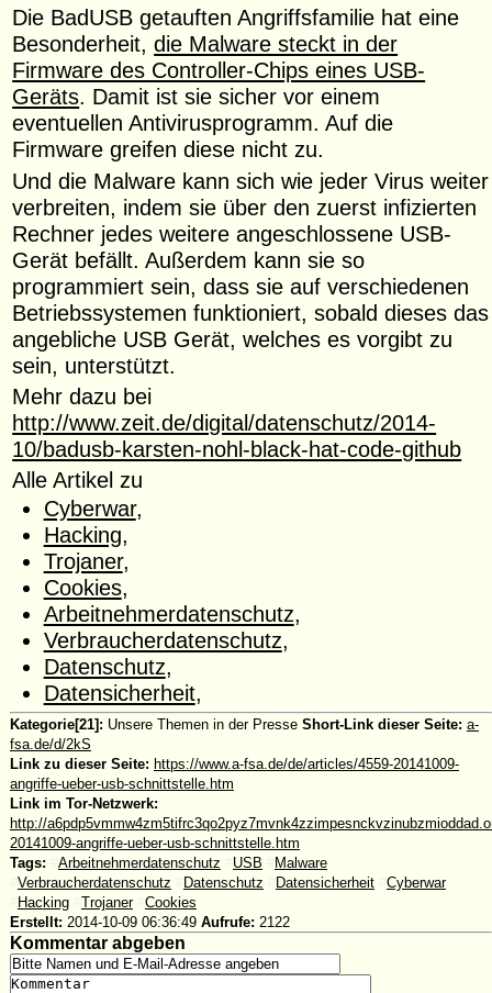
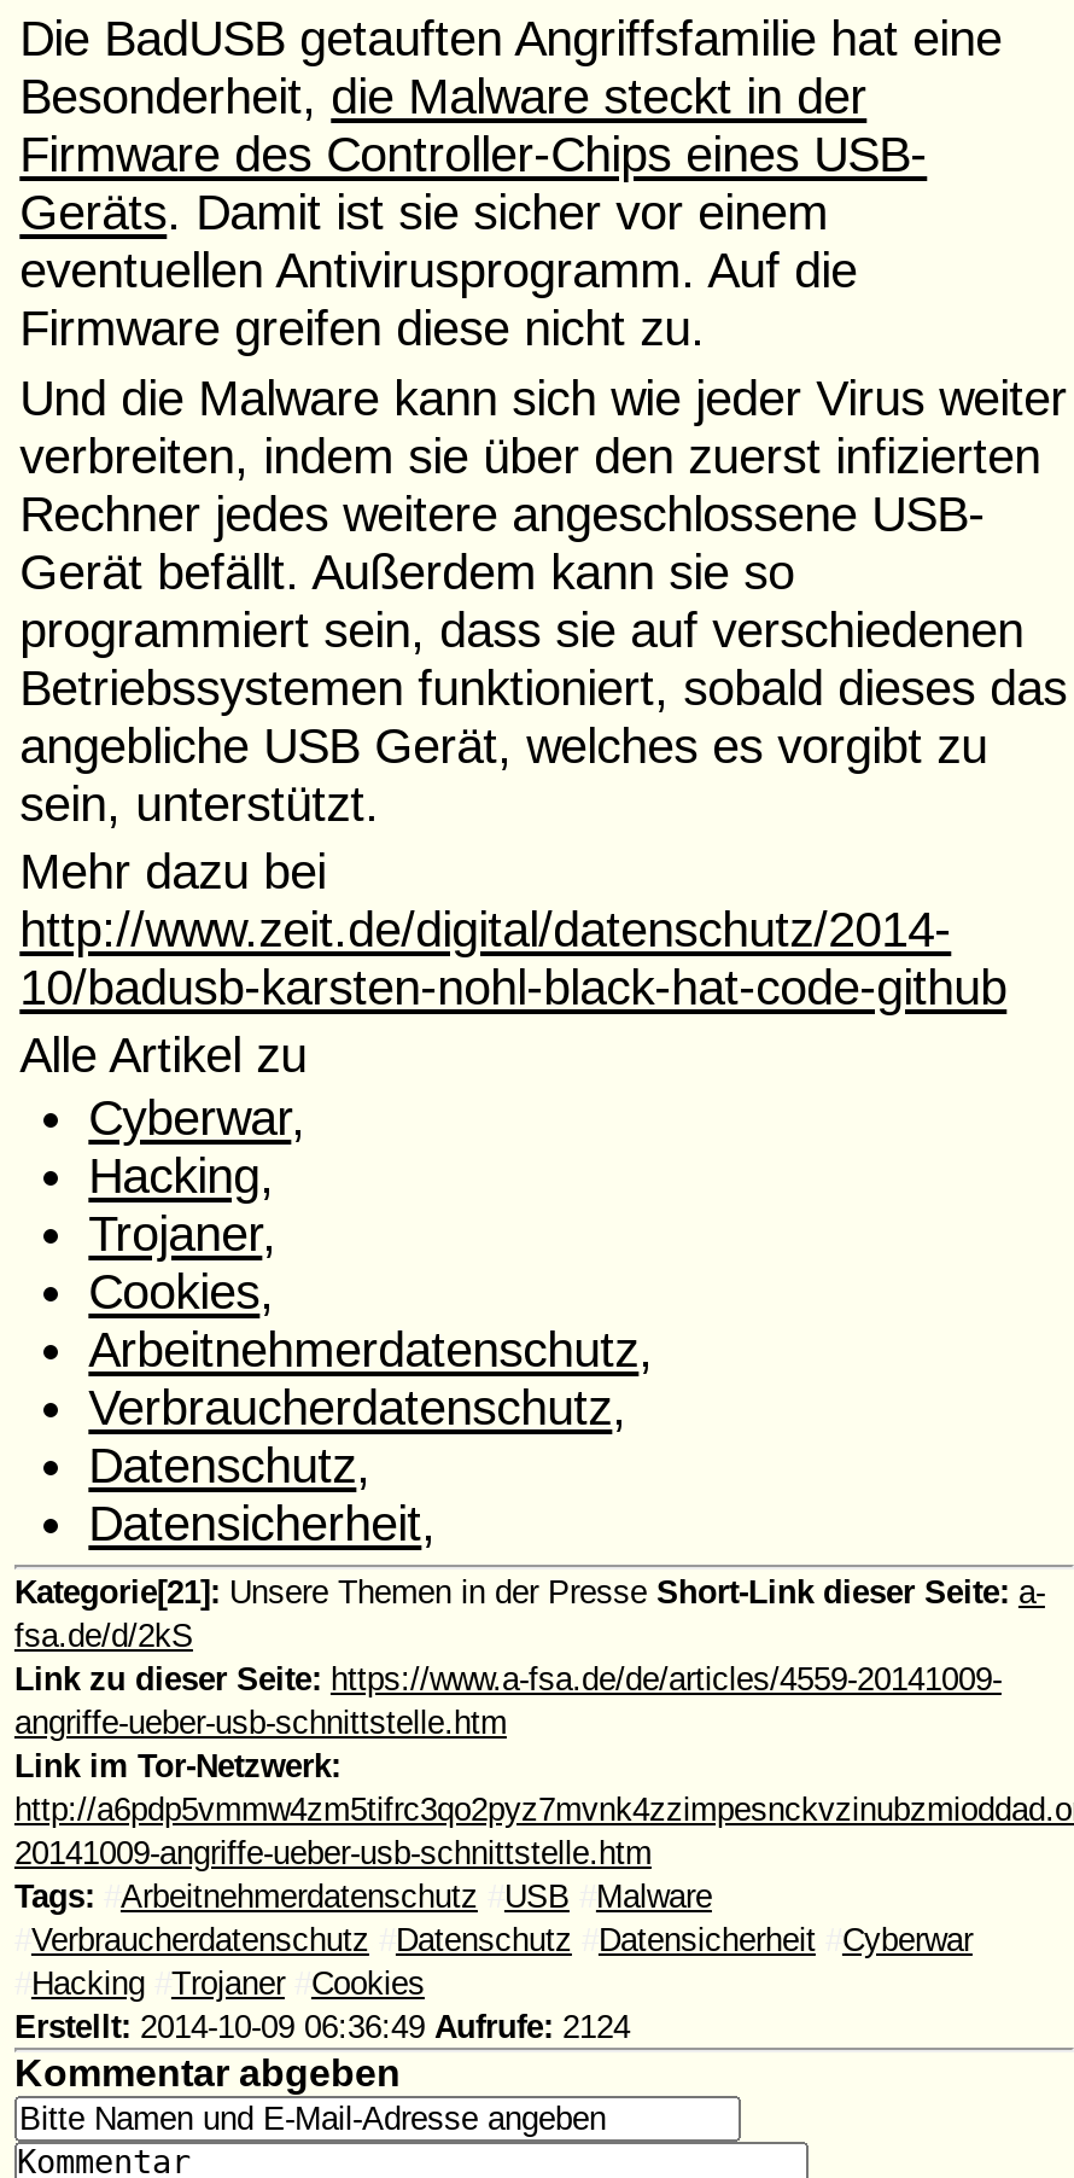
- Erstellt: 2014-10-09 06:36:49 Aufrufe: 2122
+ Erstellt: 2014-10-09 06:36:49 Aufrufe: 2124
